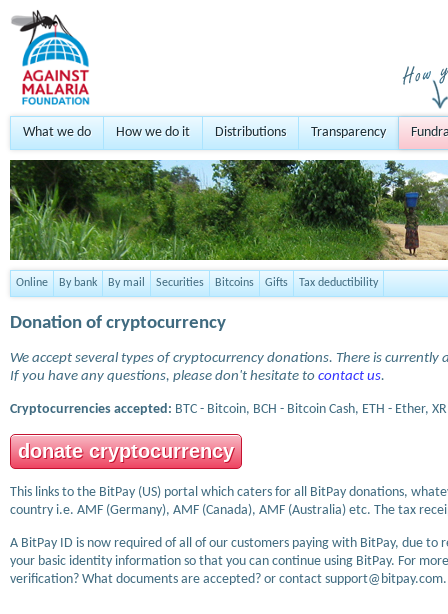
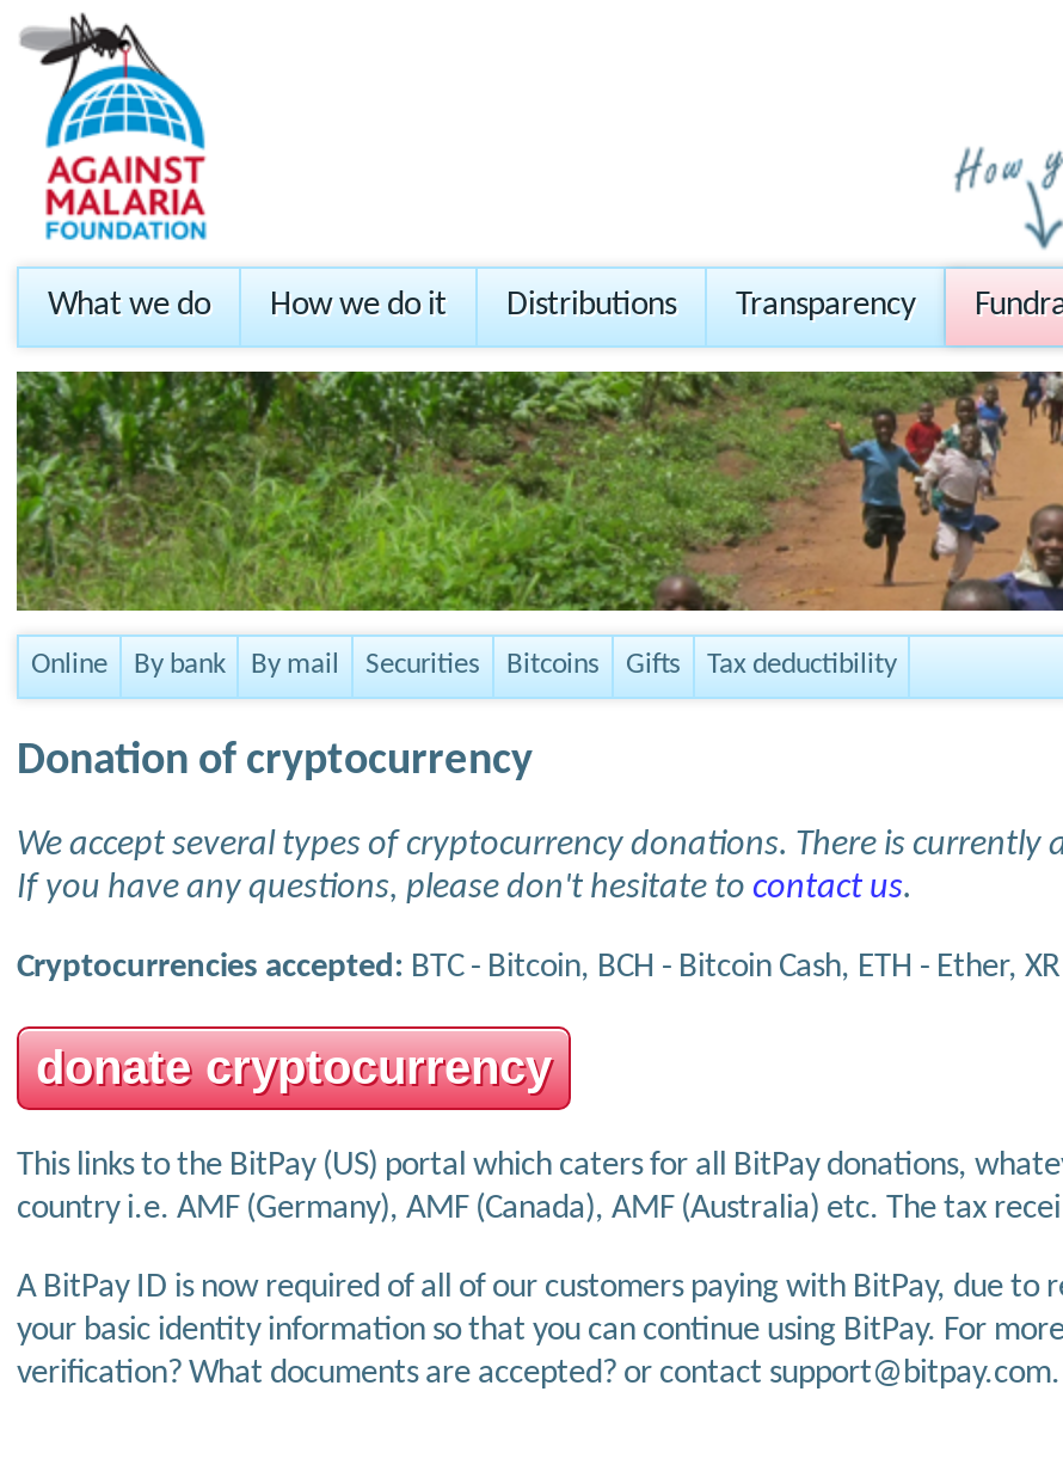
- [image]
+ [image]
